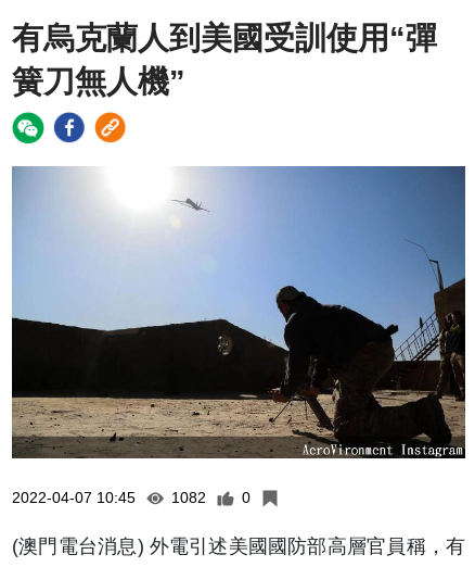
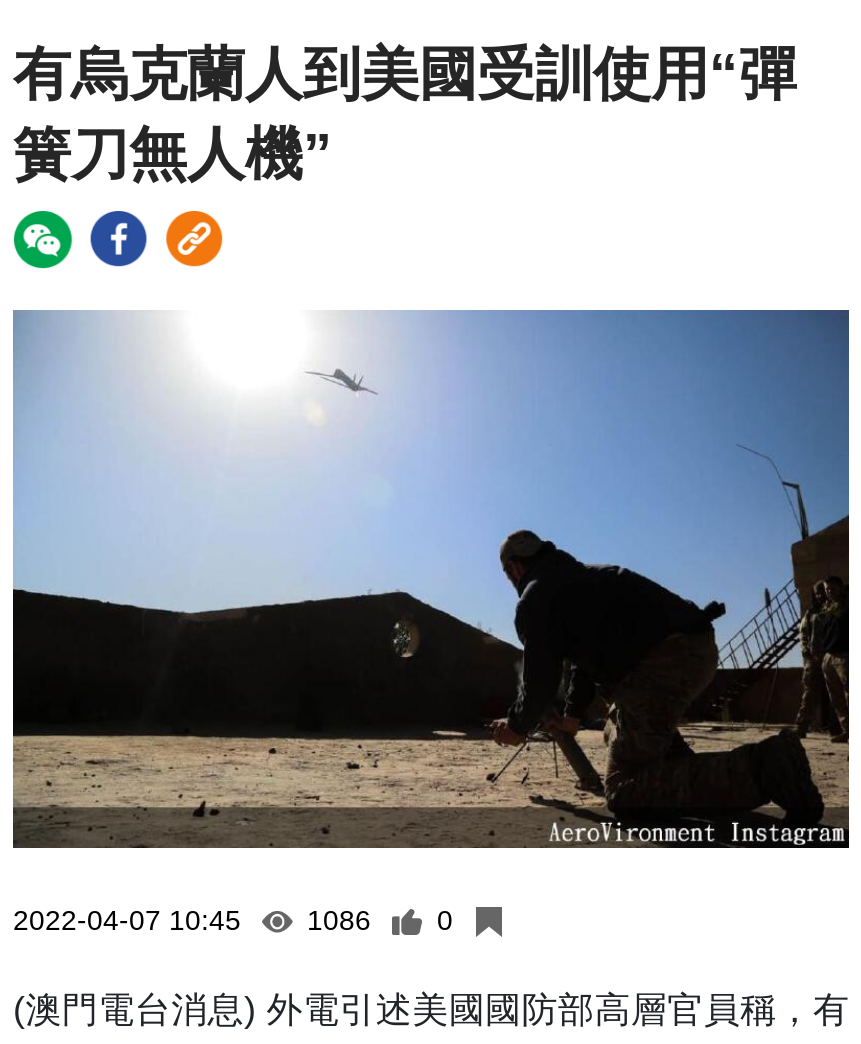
- 1082
+ 1086
